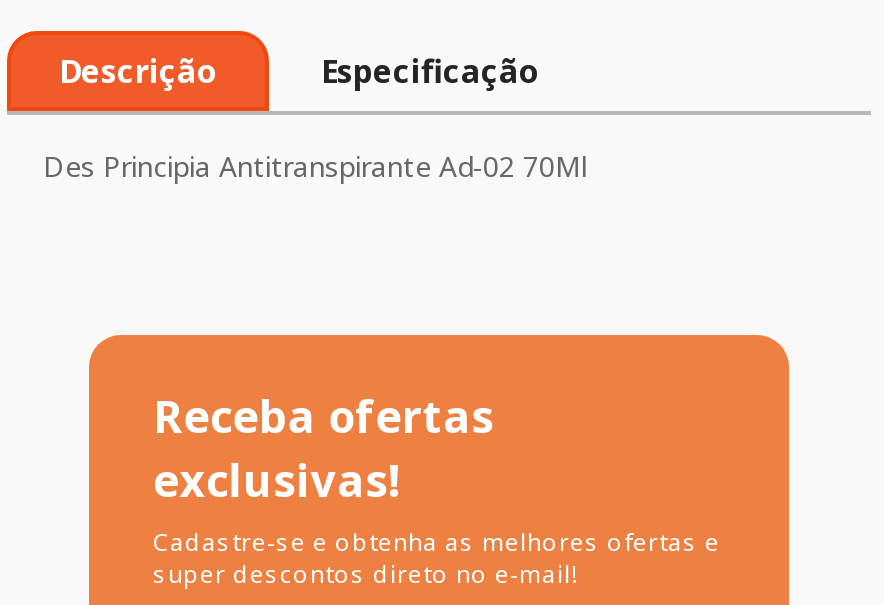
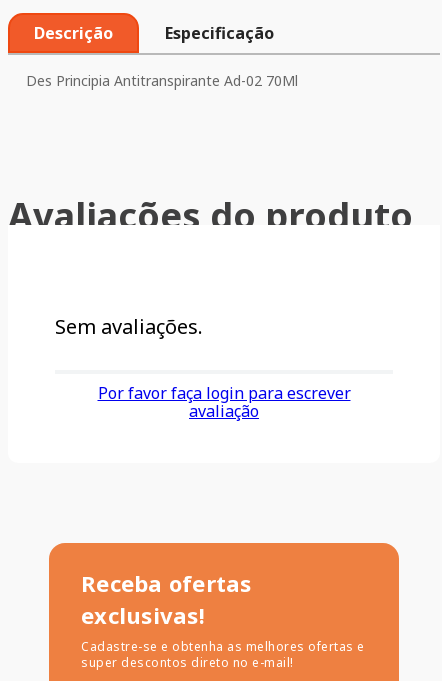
+ Avaliações do produto

+ Sem avaliações.

+ Por favor faça login para escrever
+ avaliação
